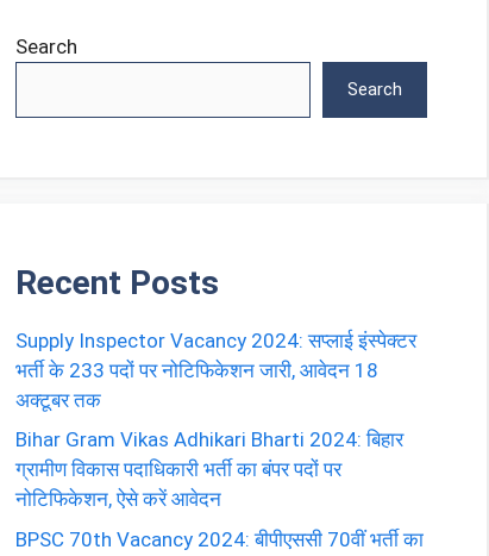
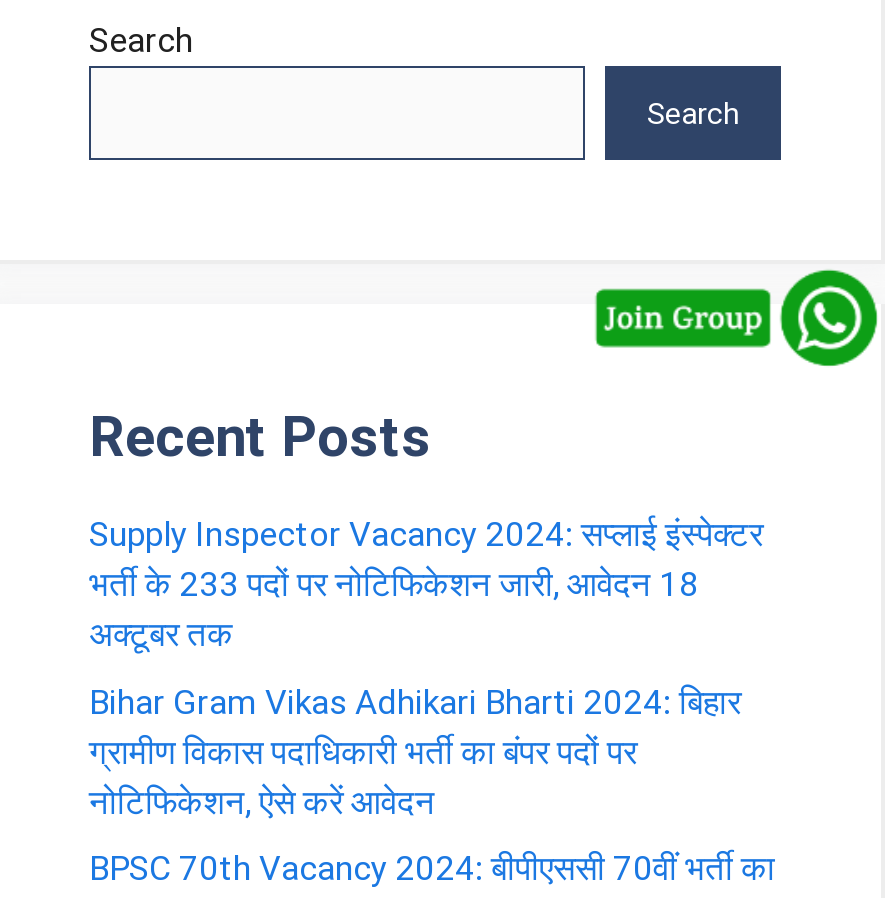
+ [image]
